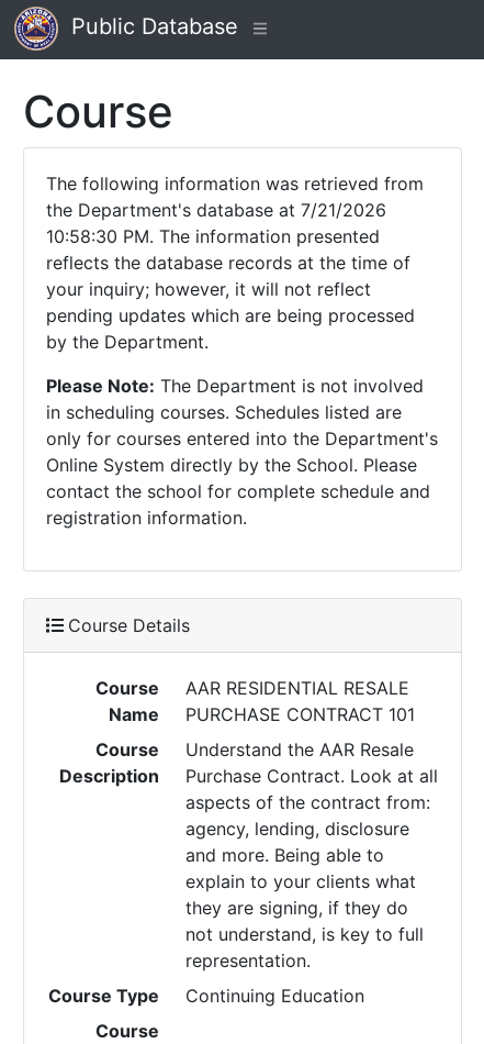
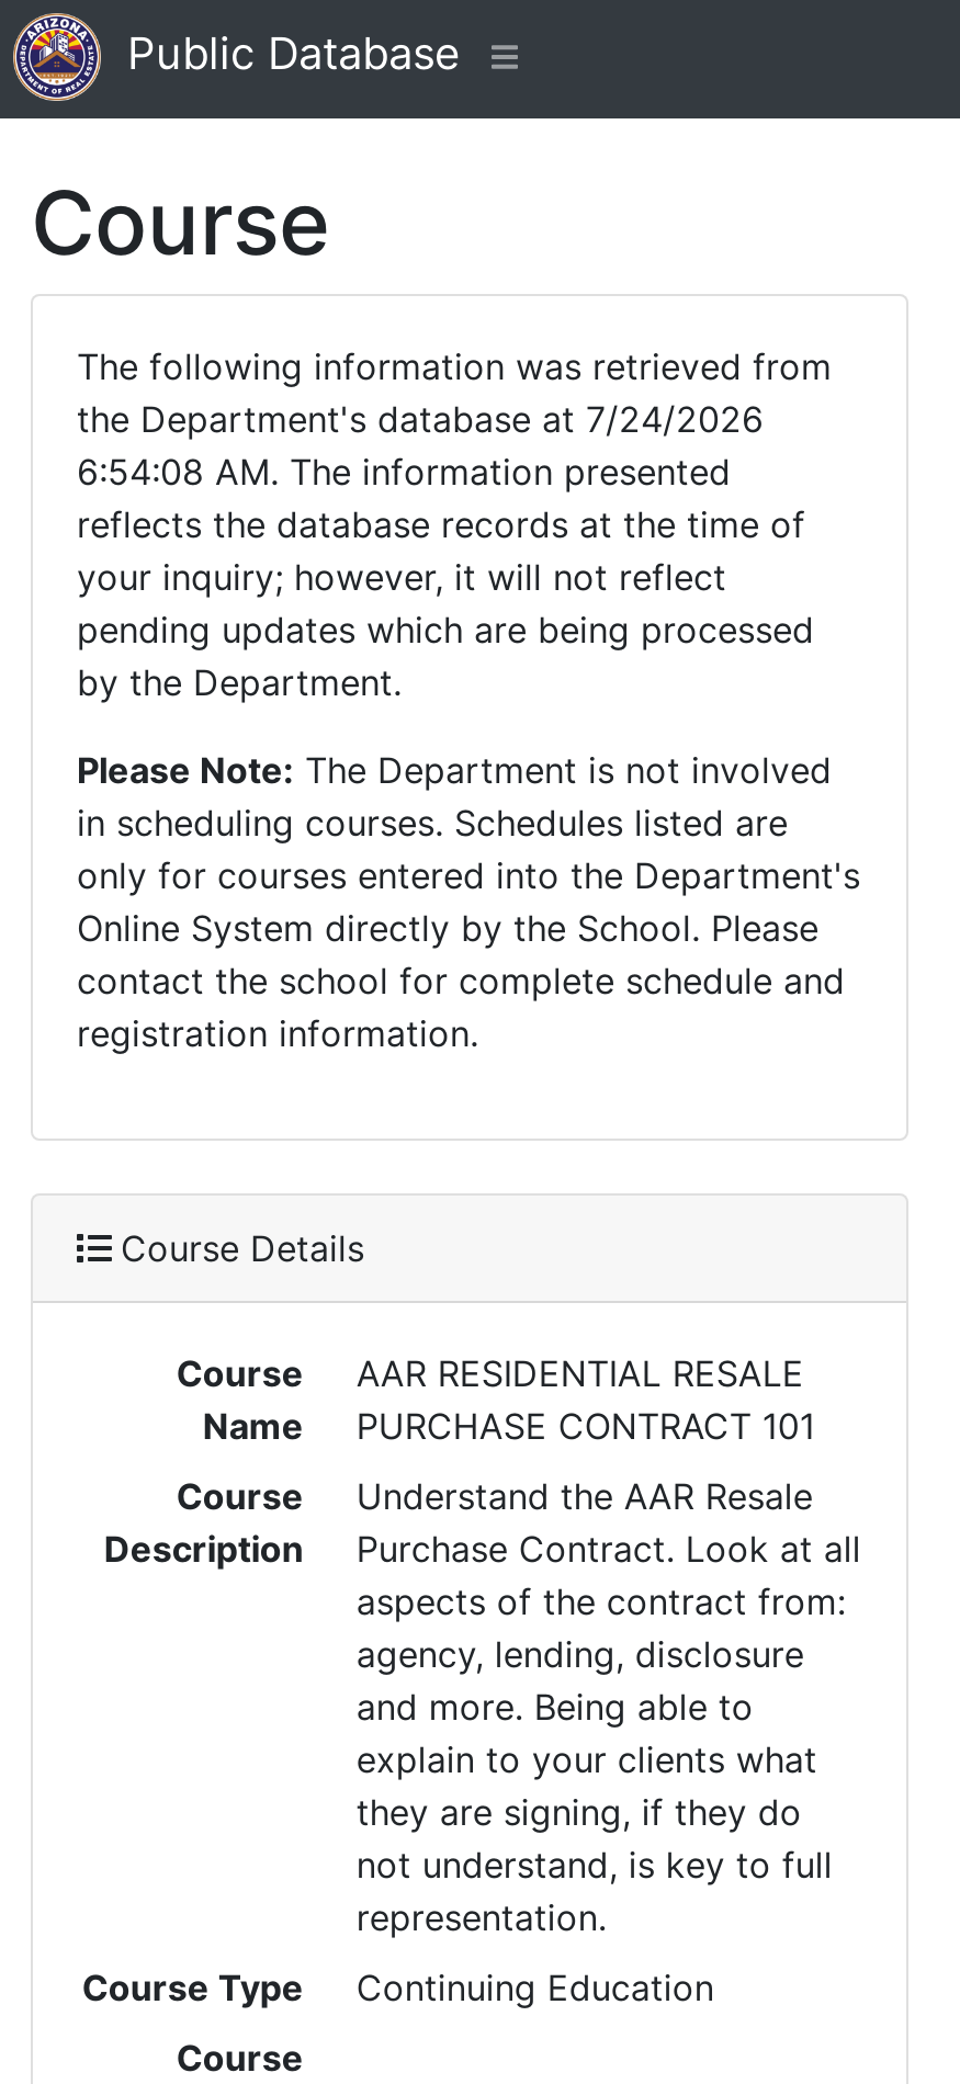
- the Department's database at 7/21/2026
+ the Department's database at 7/24/2026

- 10:58:30 PM. The information presented
+ 6:54:08 AM. The information presented
